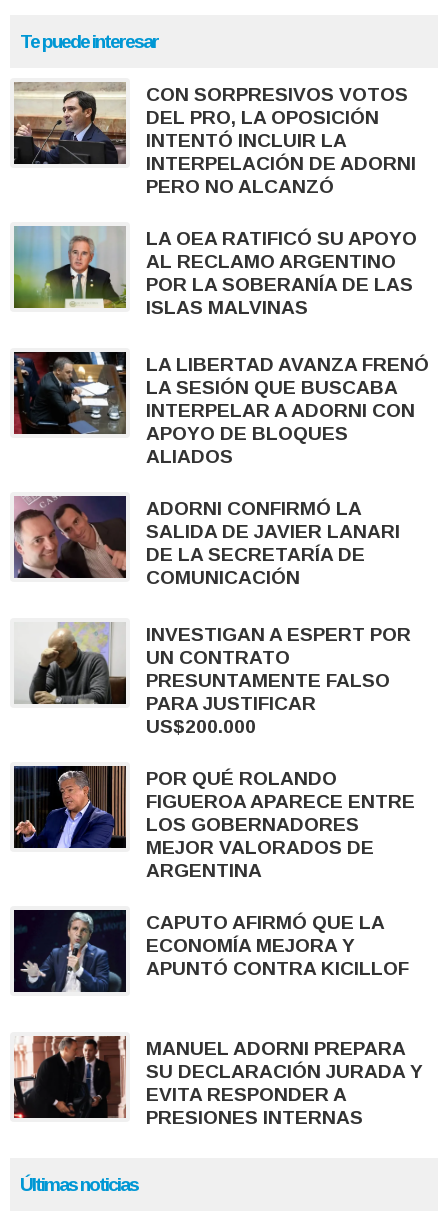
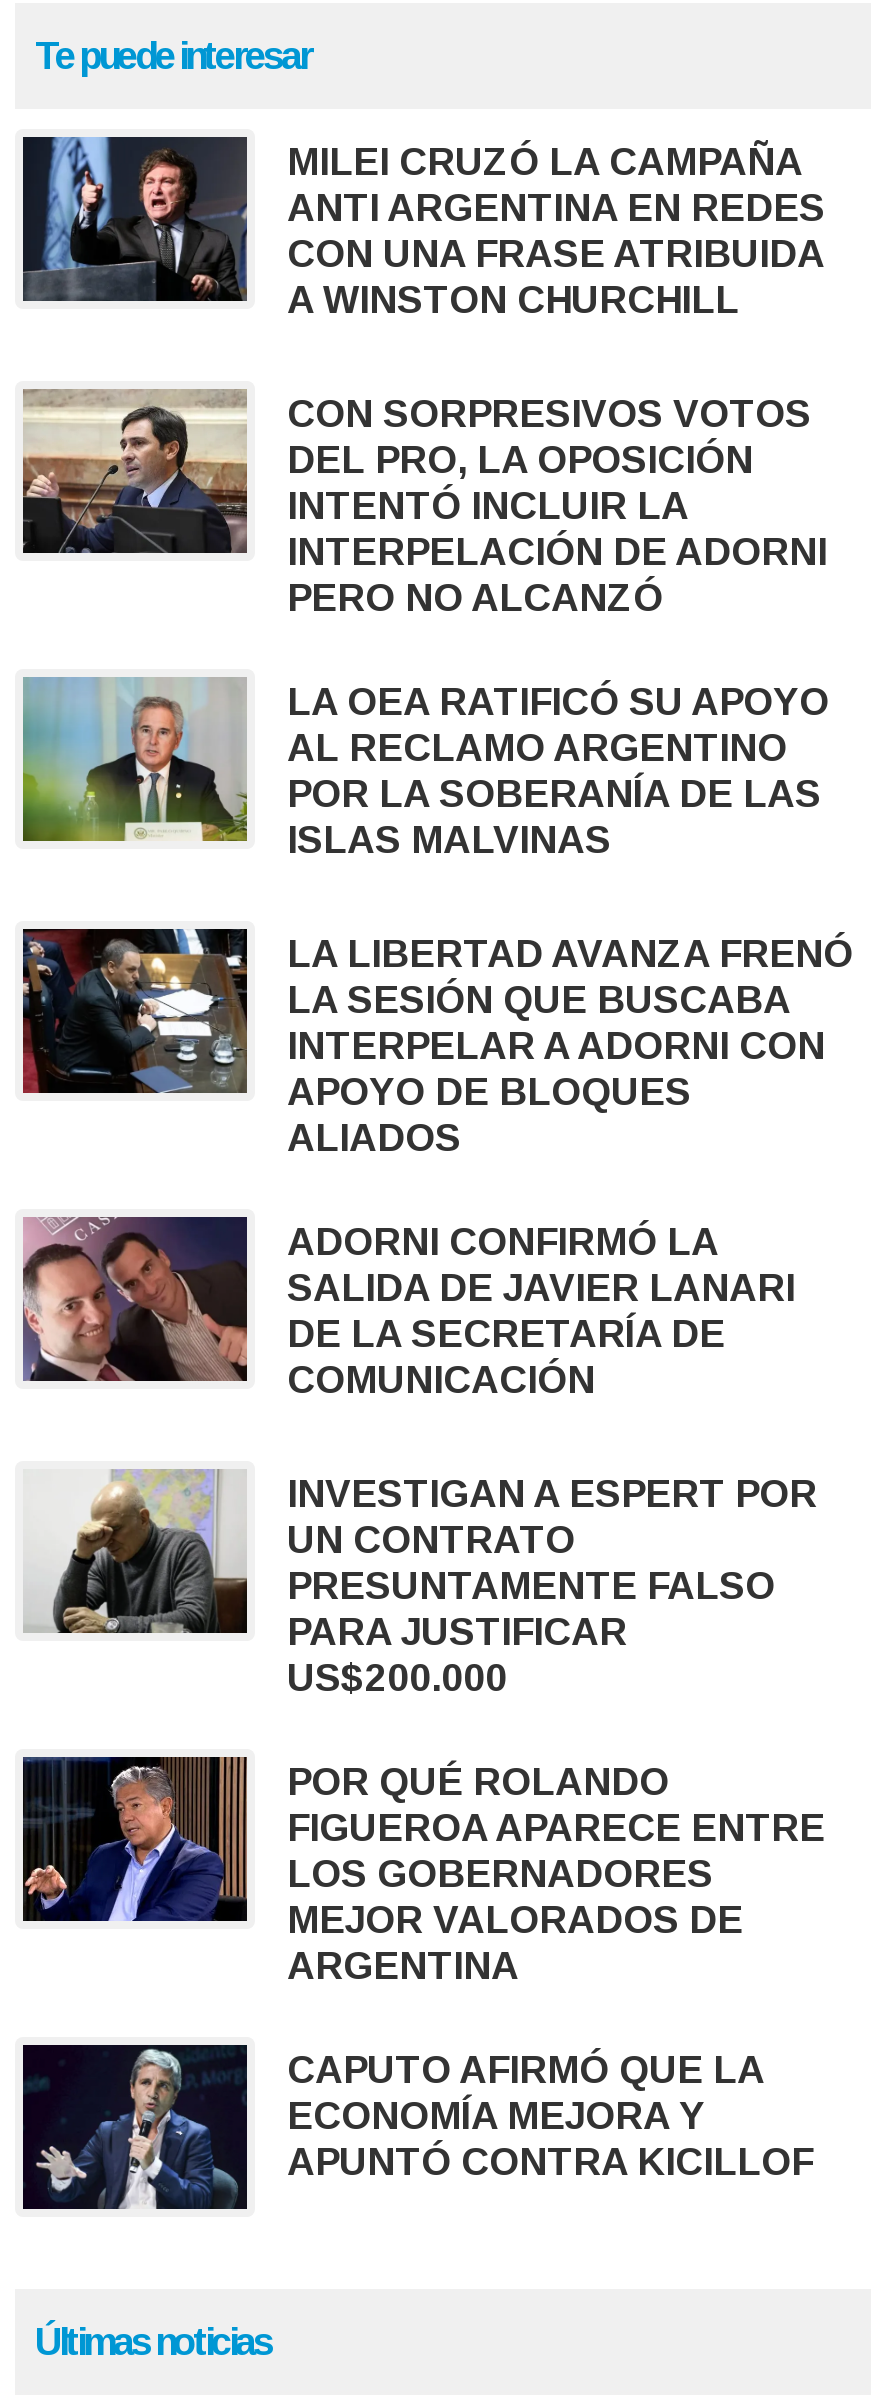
+ [image]
+ MILEI CRUZÓ LA CAMPAÑA
+ ANTI ARGENTINA EN REDES
+ CON UNA FRASE ATRIBUIDA
+ A WINSTON CHURCHILL

moved down: [image] | CON SORPRESIVOS VOTOS | DEL PRO, LA OPOSICIÓN | ... | ECONOMÍA MEJORA Y | APUNTÓ CONTRA KICILLOF

- [image]
- MANUEL ADORNI PREPARA
- SU DECLARACIÓN JURADA Y
- EVITA RESPONDER A
- PRESIONES INTERNAS
